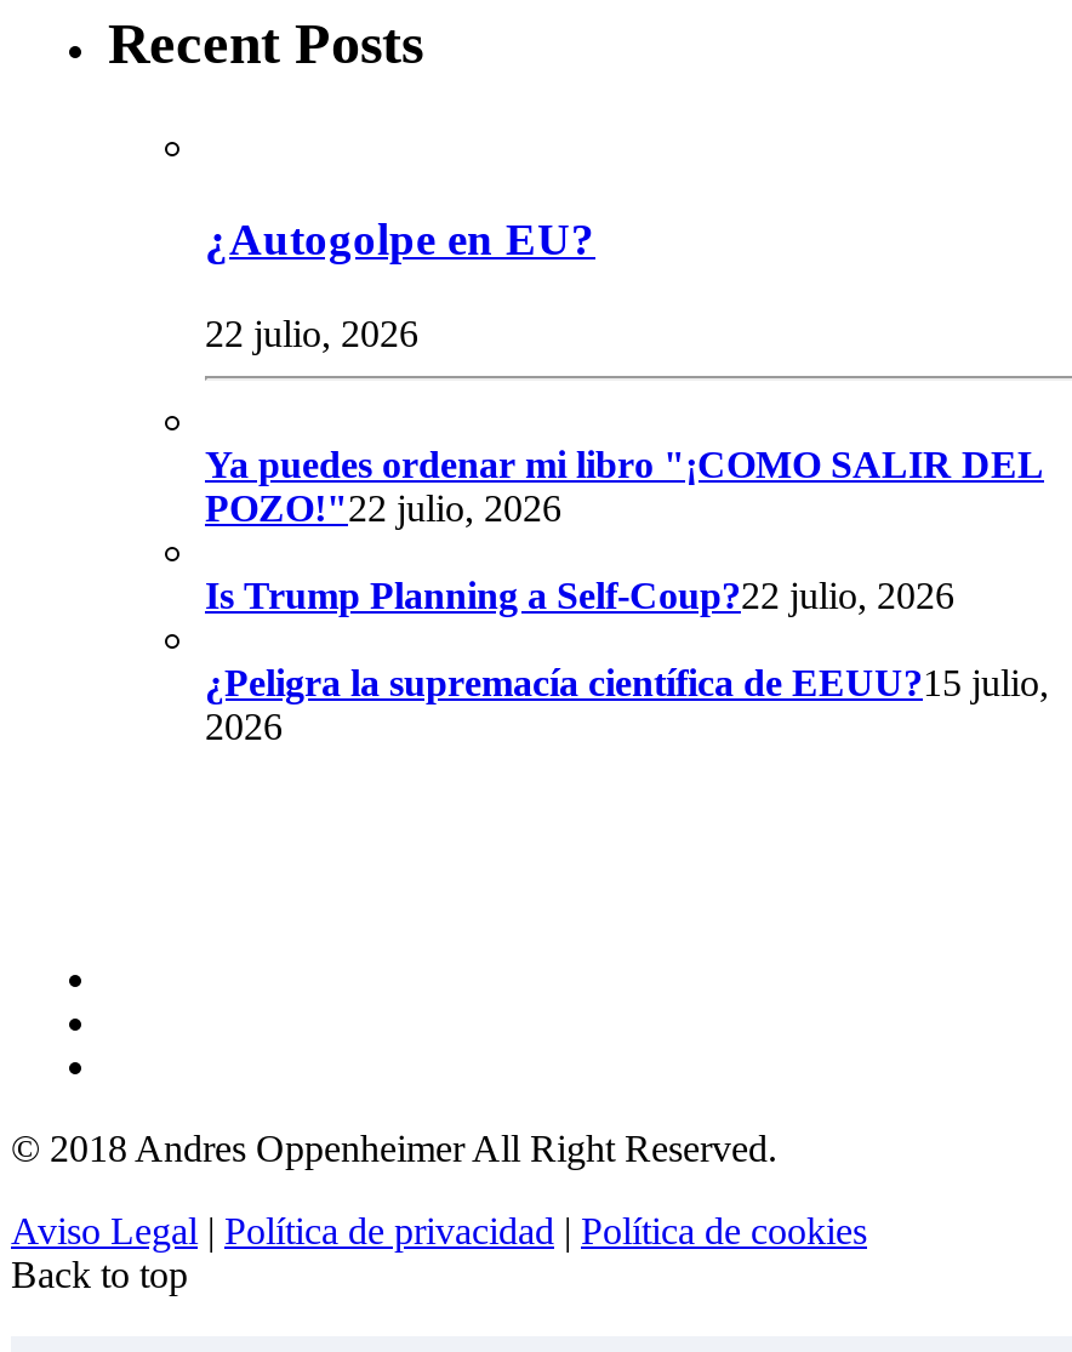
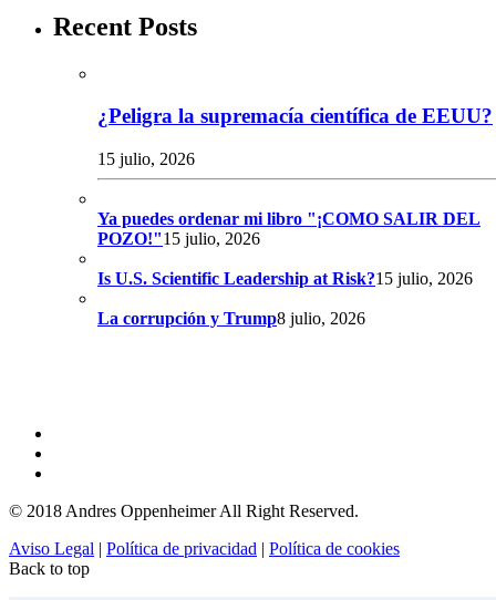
- ¿Autogolpe en EU?
+ ¿Peligra la supremacía científica de EEUU?

- 22 julio, 2026
+ 15 julio, 2026

- POZO!"22 julio, 2026
+ POZO!"15 julio, 2026

- Is Trump Planning a Self-Coup?22 julio, 2026
+ Is U.S. Scientific Leadership at Risk?15 julio, 2026

- ¿Peligra la supremacía científica de EEUU?15 julio,
- 2026
+ La corrupción y Trump8 julio, 2026
